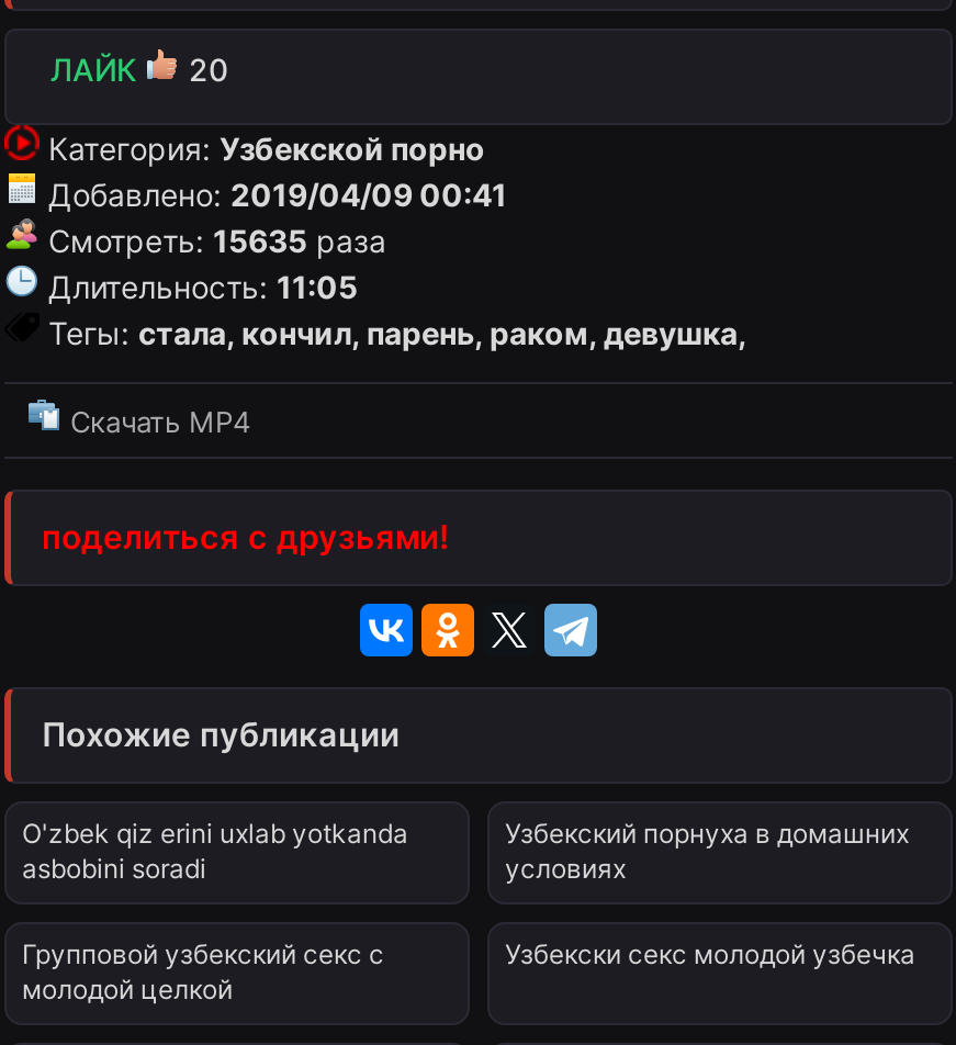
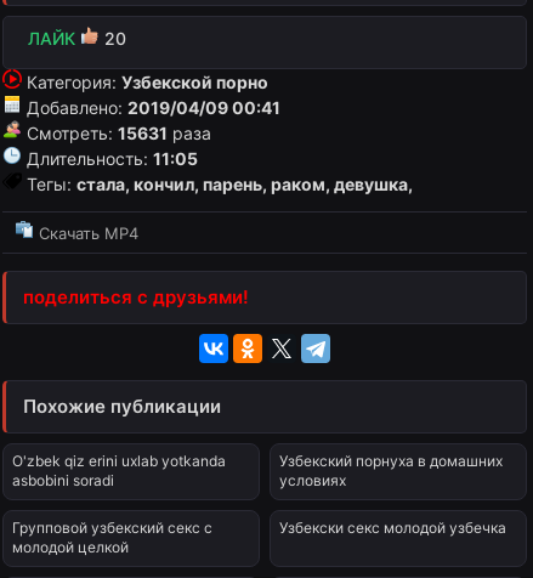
- Смотреть: 15635 раза
+ Смотреть: 15631 раза
